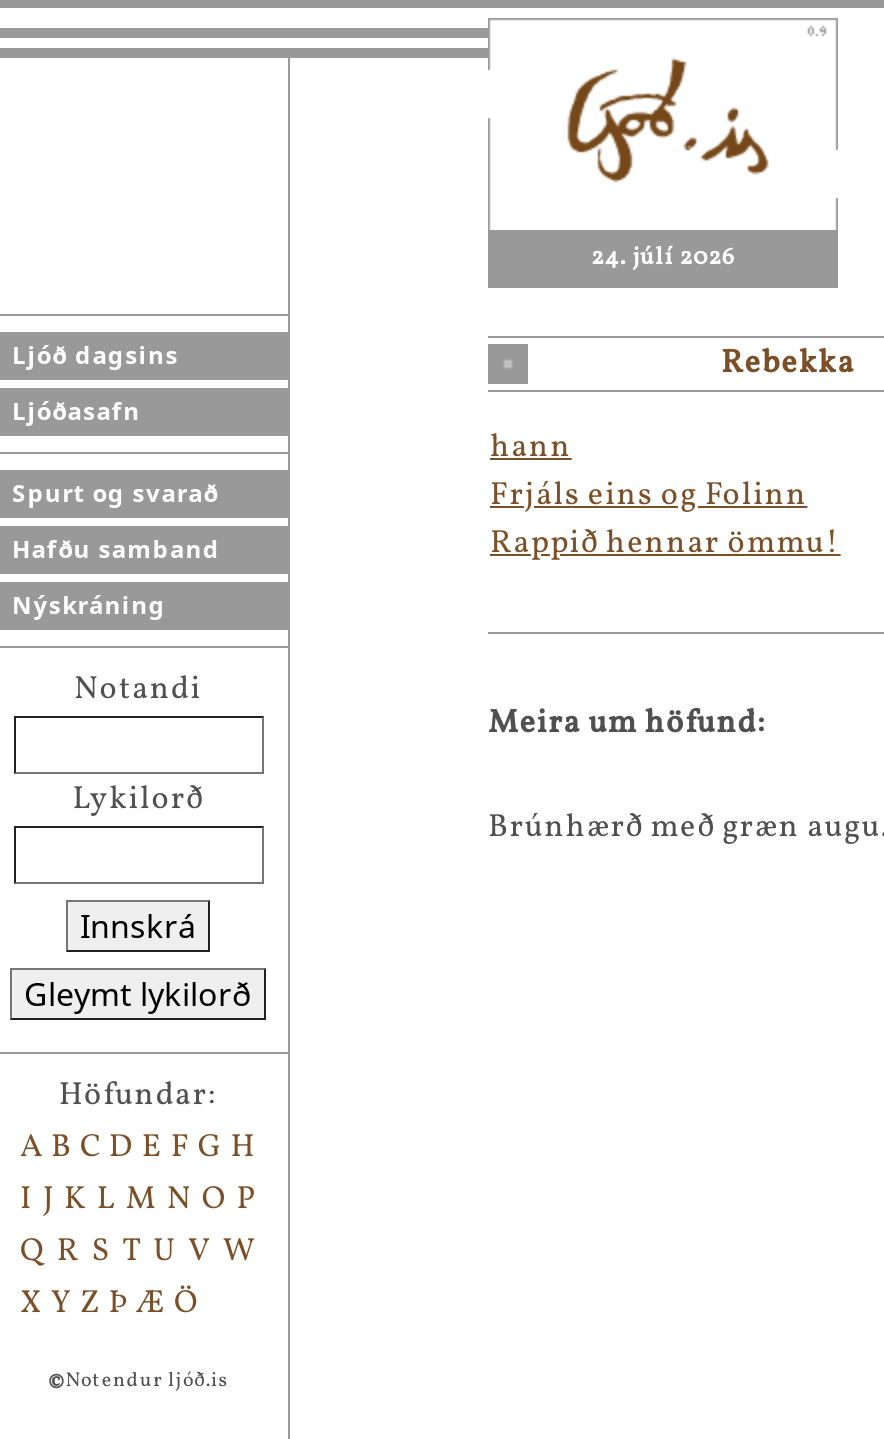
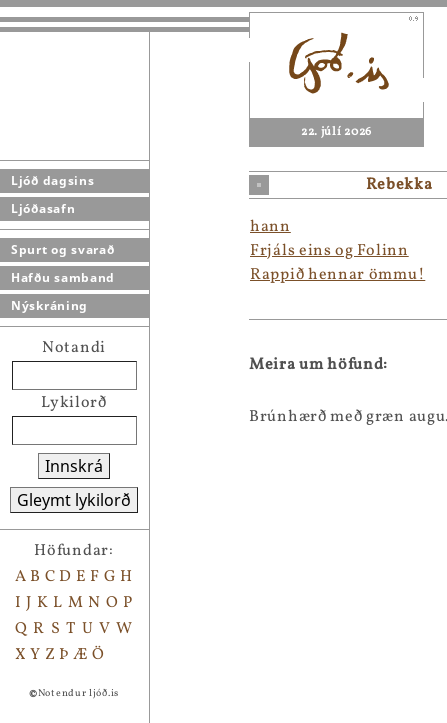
- 24. júlí 2026
+ 22. júlí 2026
